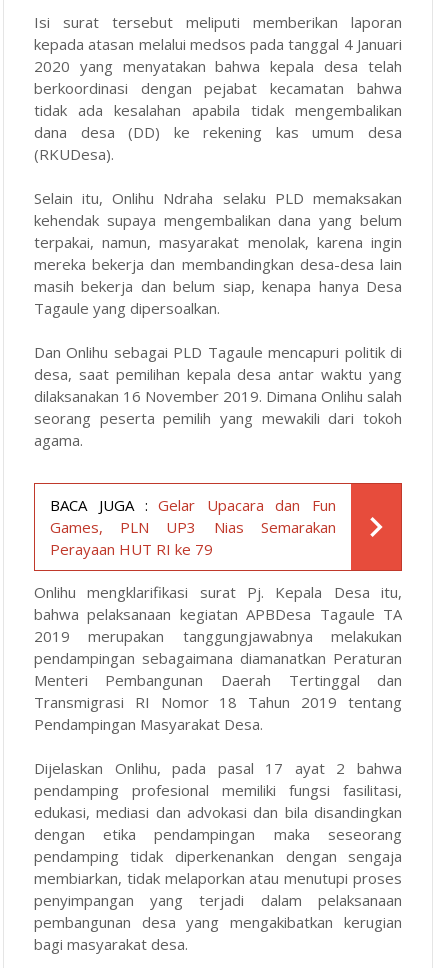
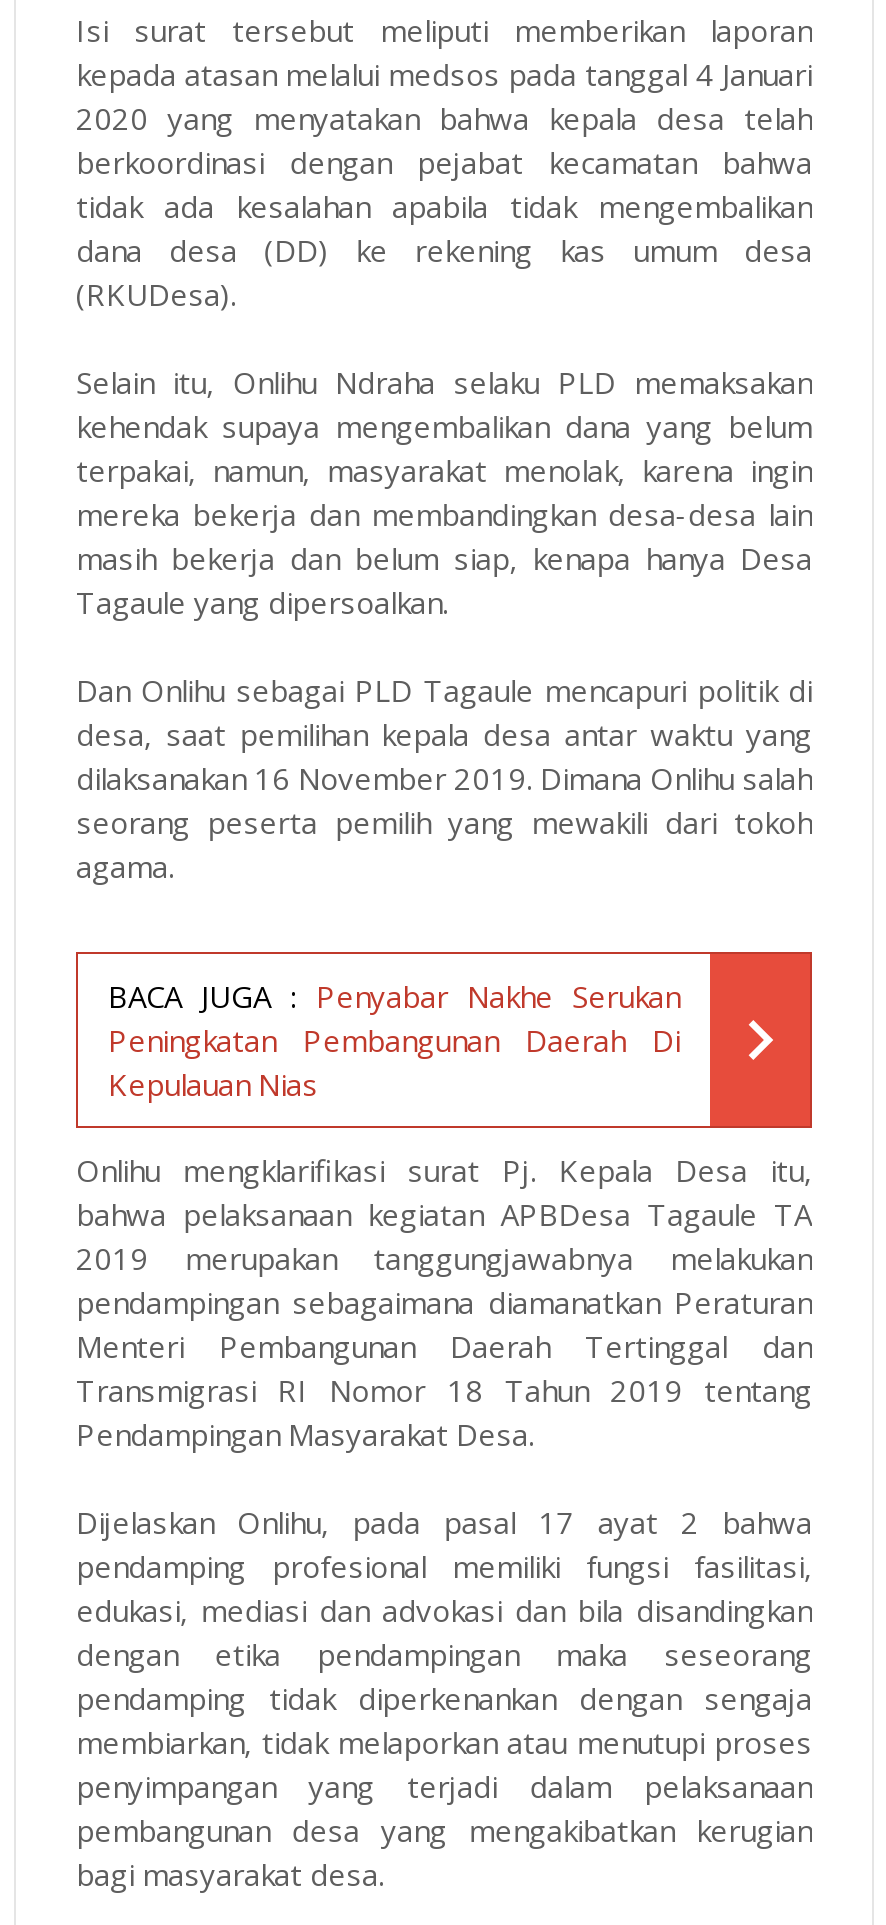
- BACA JUGA : Gelar Upacara dan Fun
- Games, PLN UP3 Nias Semarakan
- Perayaan HUT RI ke 79
+ BACA JUGA : Penyabar Nakhe Serukan
+ Peningkatan Pembangunan Daerah Di
+ Kepulauan Nias
